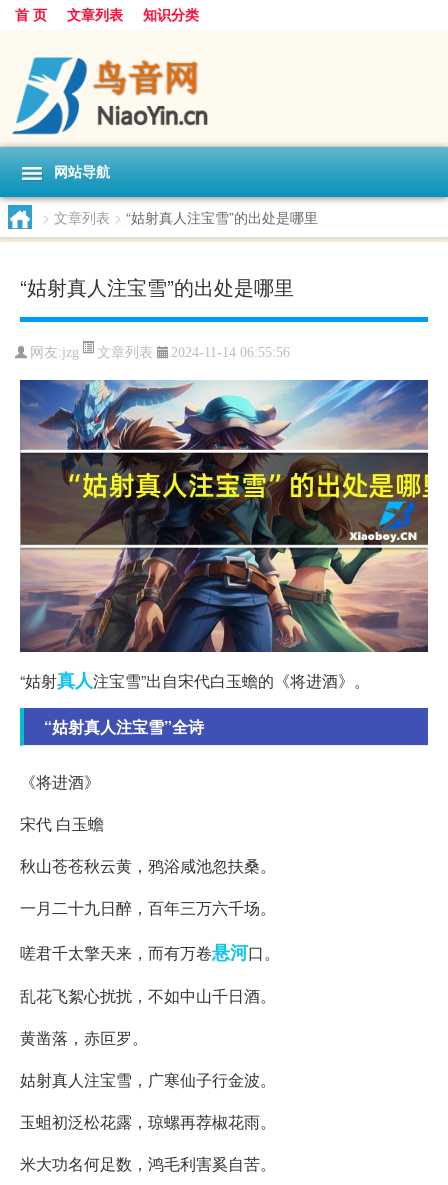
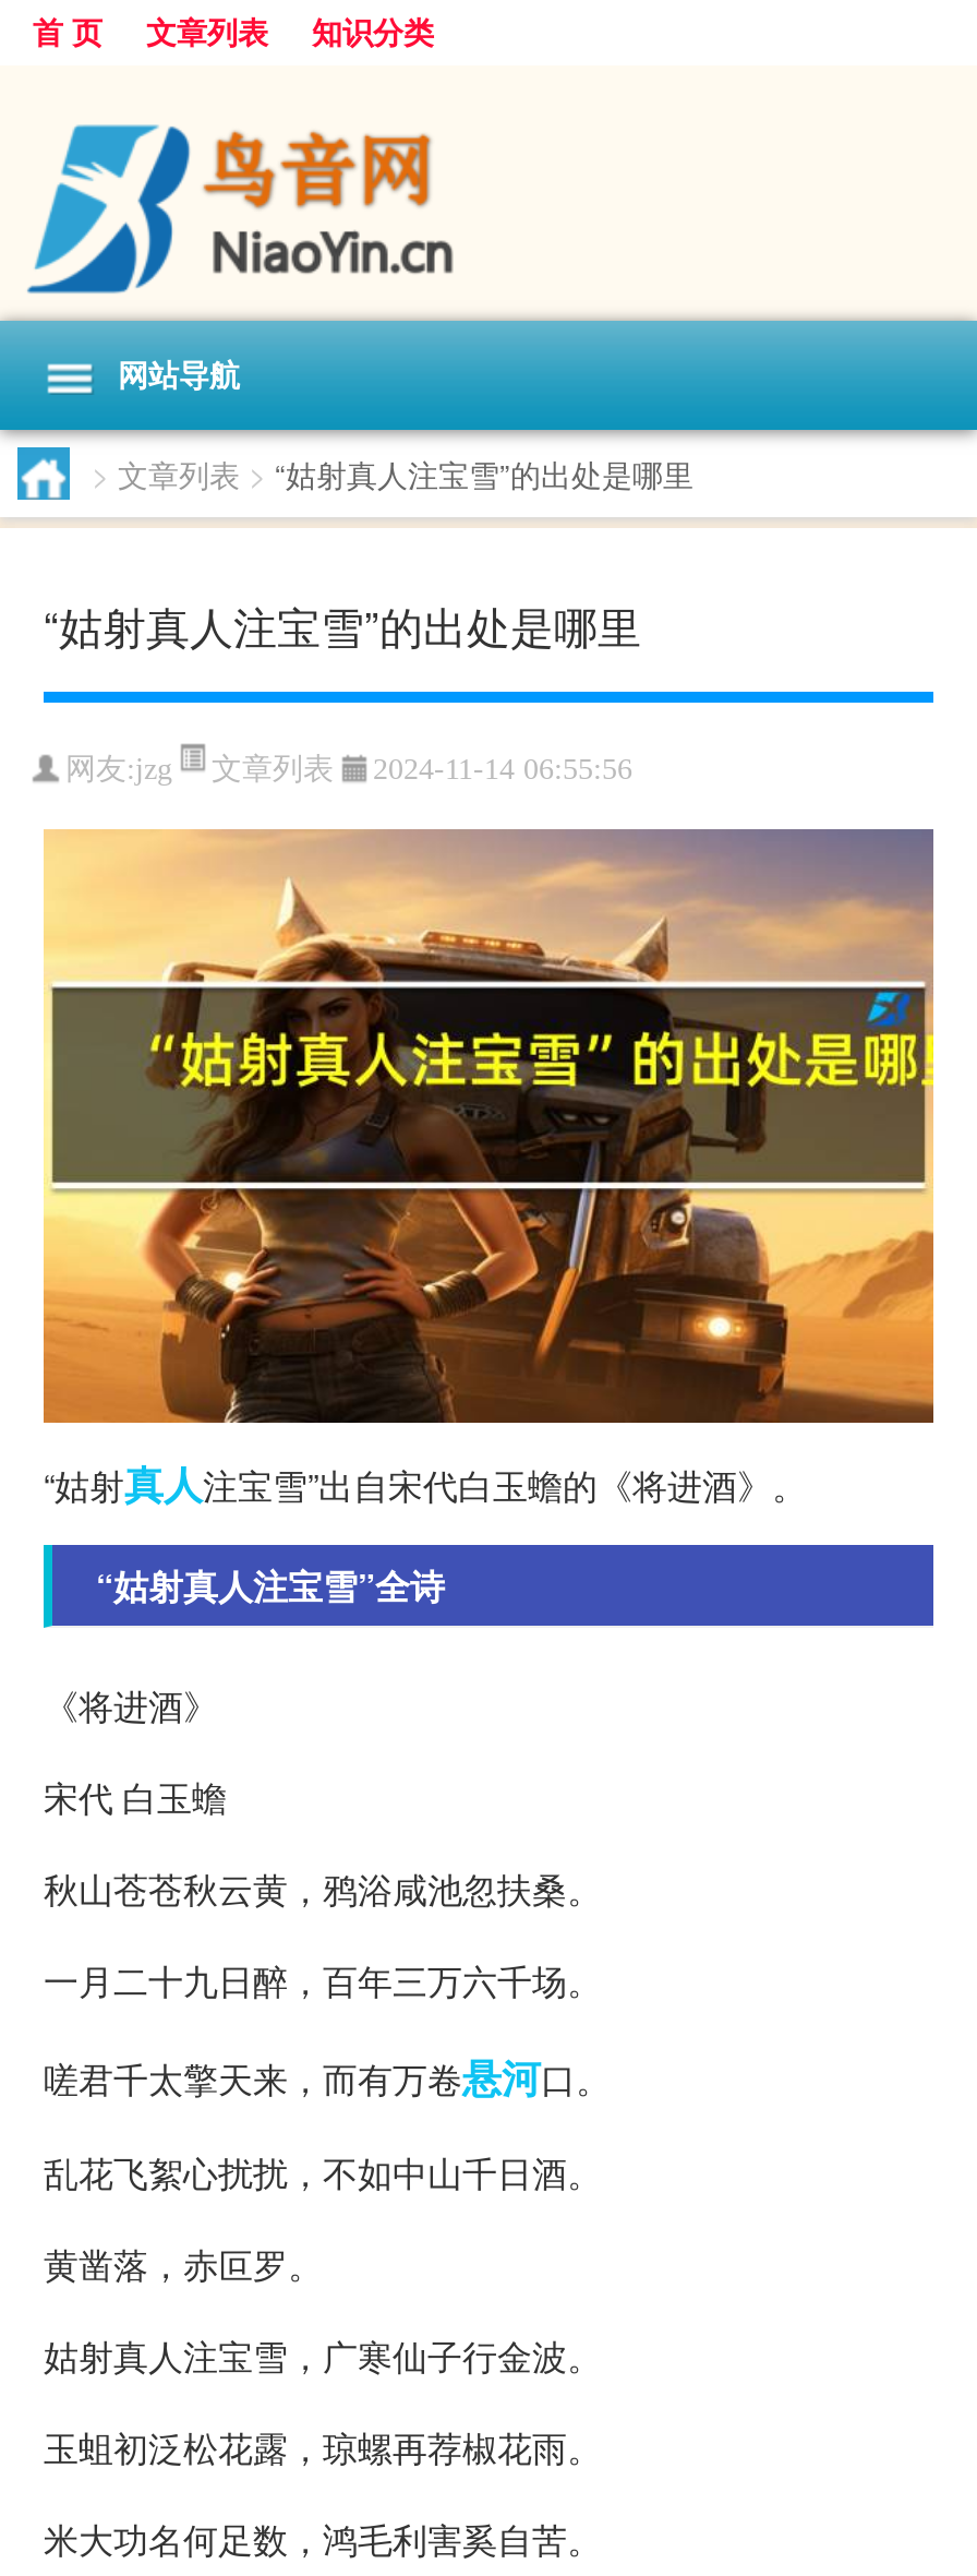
- [image]
+ [image]
